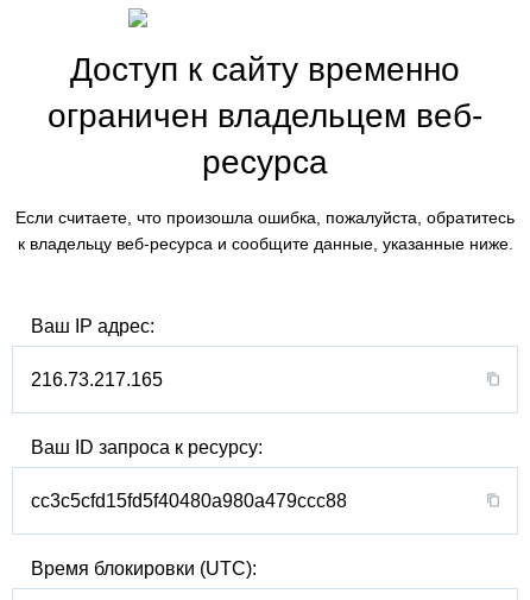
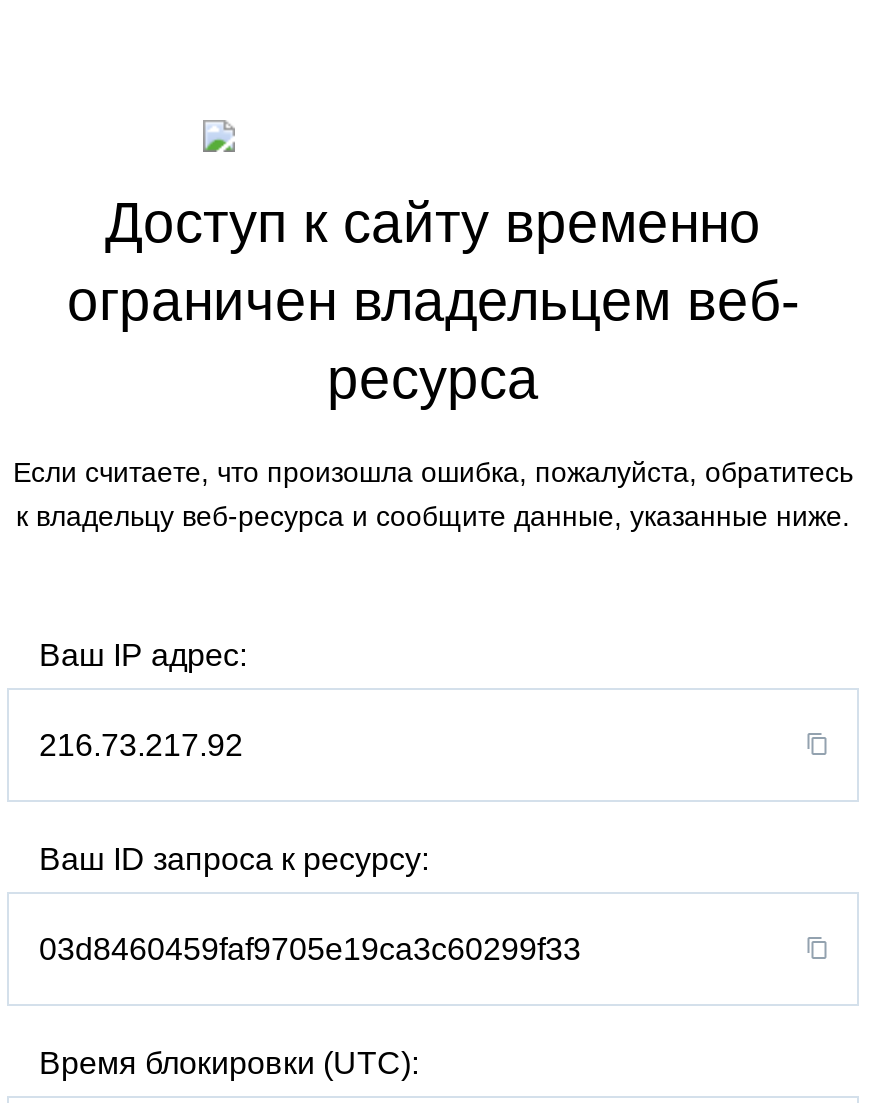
- 216.73.217.165
+ 216.73.217.92

- cc3c5cfd15fd5f40480a980a479ccc88
+ 03d8460459faf9705e19ca3c60299f33
